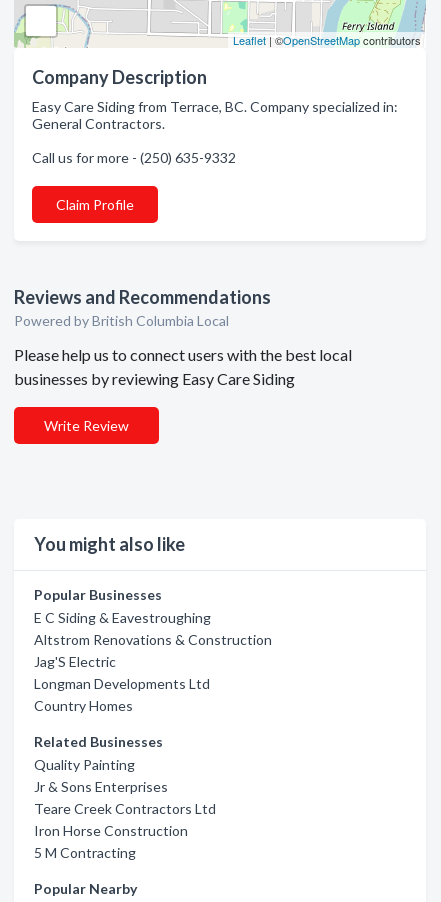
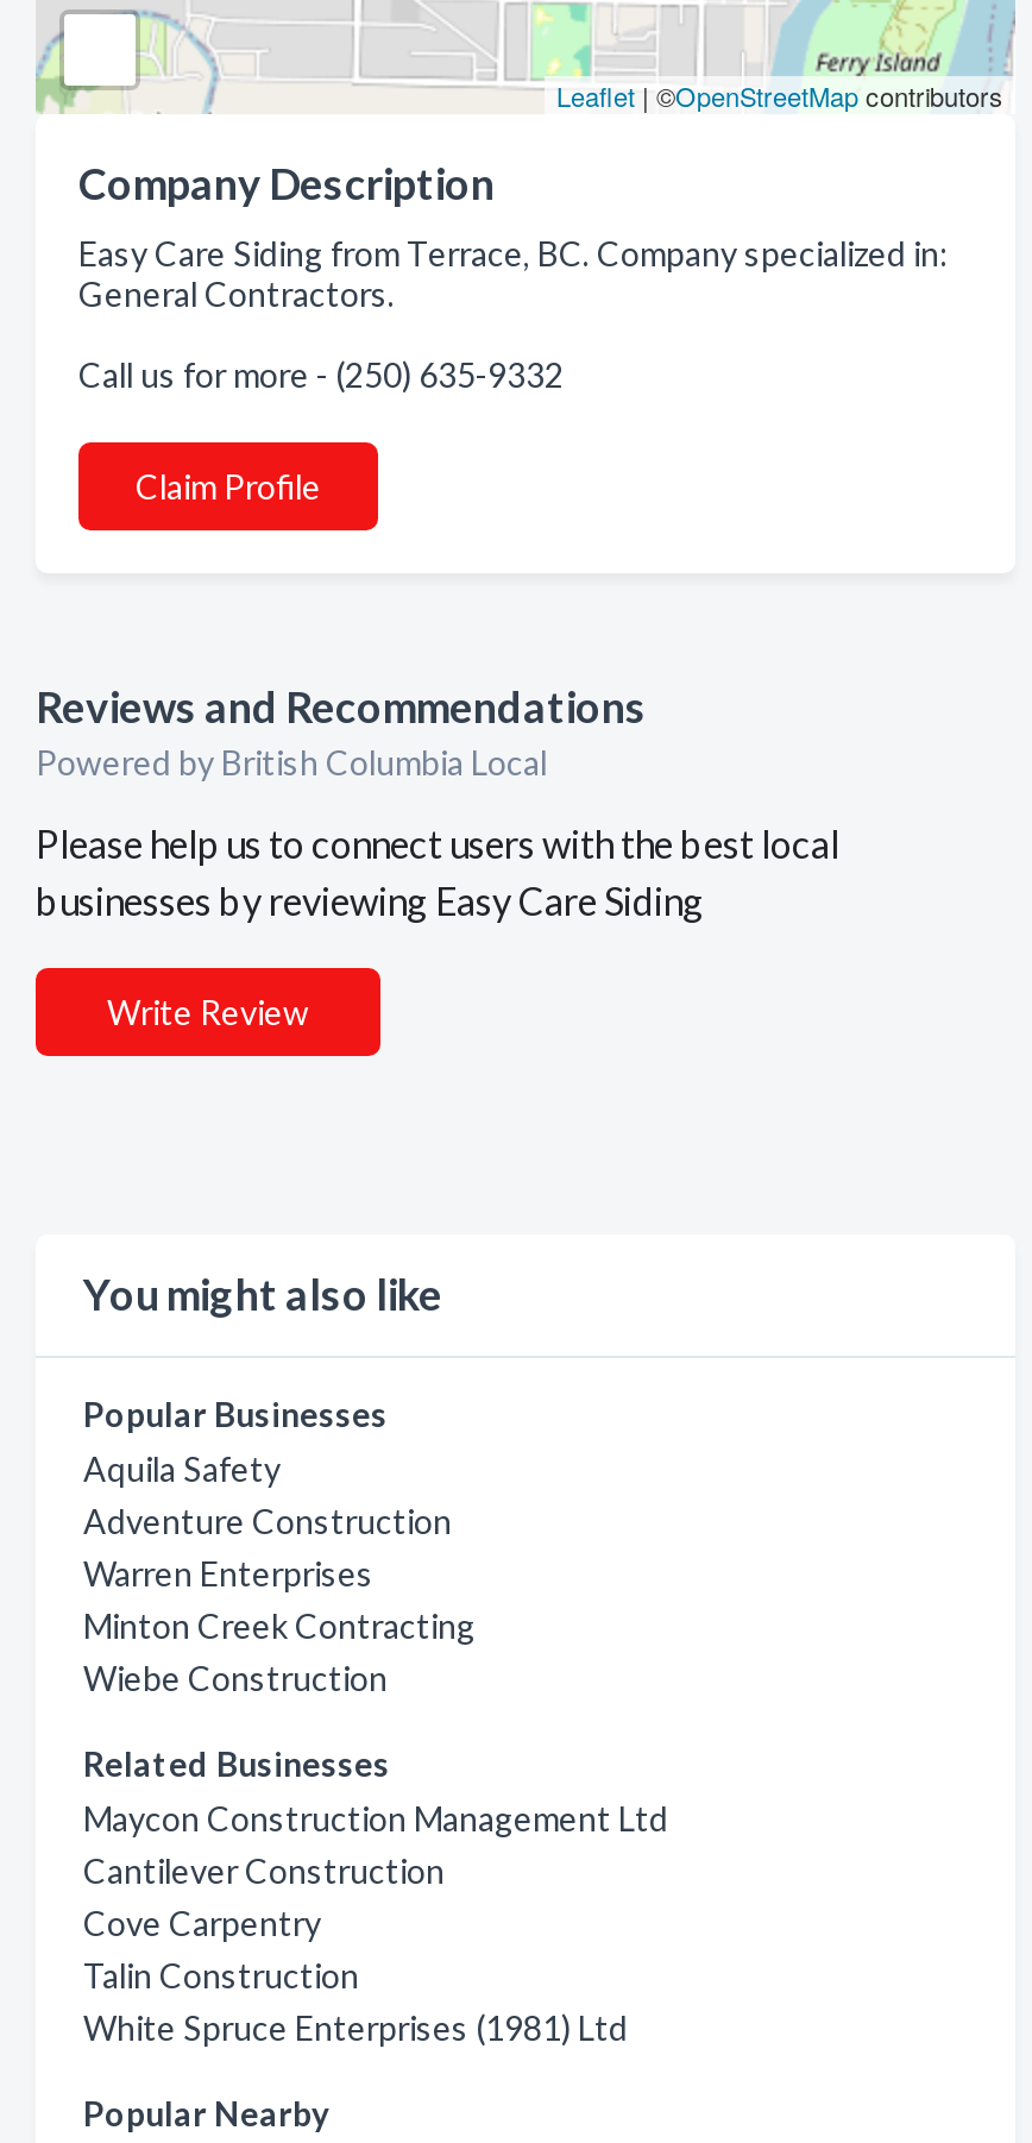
- E C Siding & Eavestroughing
- Altstrom Renovations & Construction
- Jag'S Electric
- Longman Developments Ltd
- Country Homes
+ Aquila Safety
+ Adventure Construction
+ Warren Enterprises
+ Minton Creek Contracting
+ Wiebe Construction

- Quality Painting
- Jr & Sons Enterprises
- Teare Creek Contractors Ltd
- Iron Horse Construction
- 5 M Contracting
+ Maycon Construction Management Ltd
+ Cantilever Construction
+ Cove Carpentry
+ Talin Construction
+ White Spruce Enterprises (1981) Ltd
